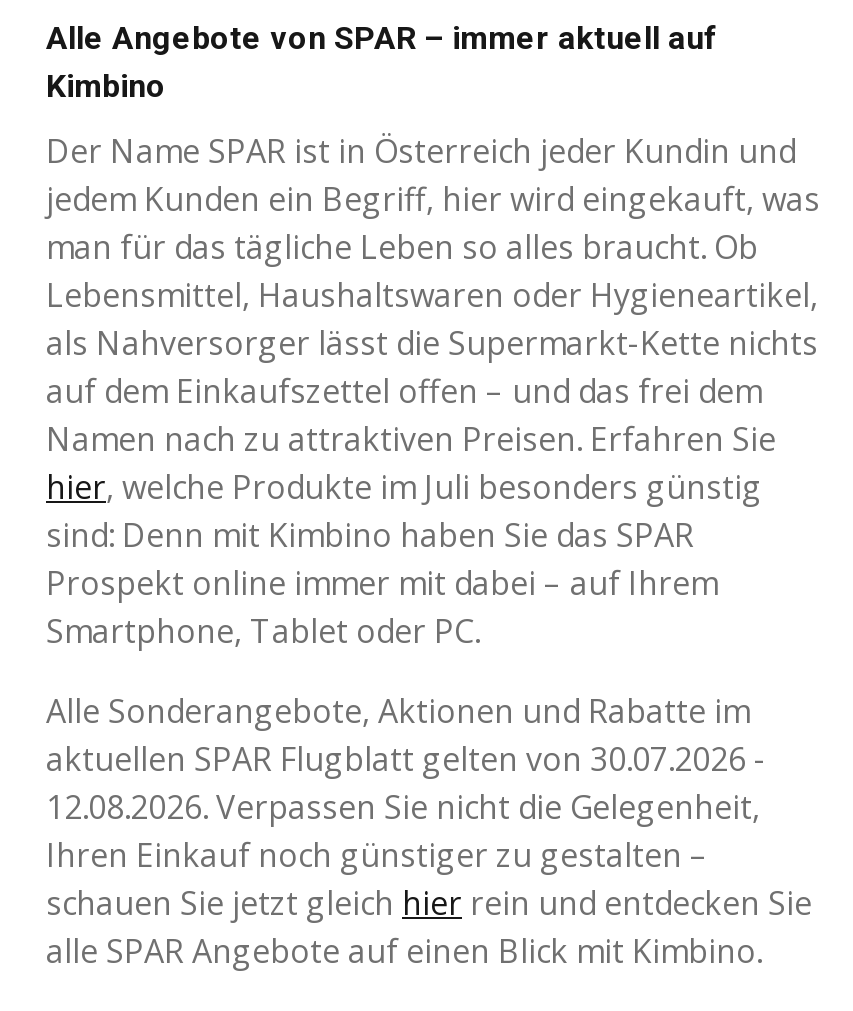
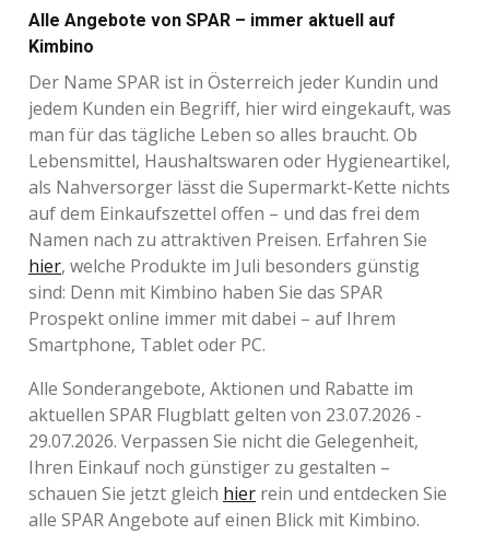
- aktuellen SPAR Flugblatt gelten von 30.07.2026 -
+ aktuellen SPAR Flugblatt gelten von 23.07.2026 -

- 12.08.2026. Verpassen Sie nicht die Gelegenheit,
+ 29.07.2026. Verpassen Sie nicht die Gelegenheit,
